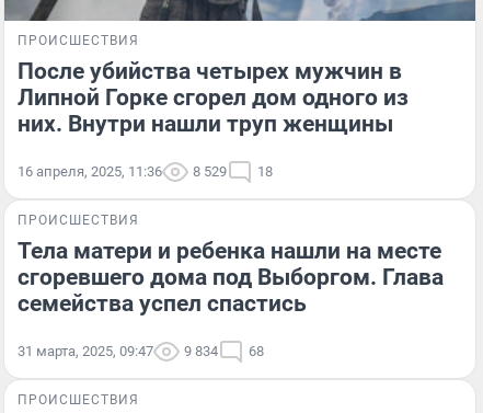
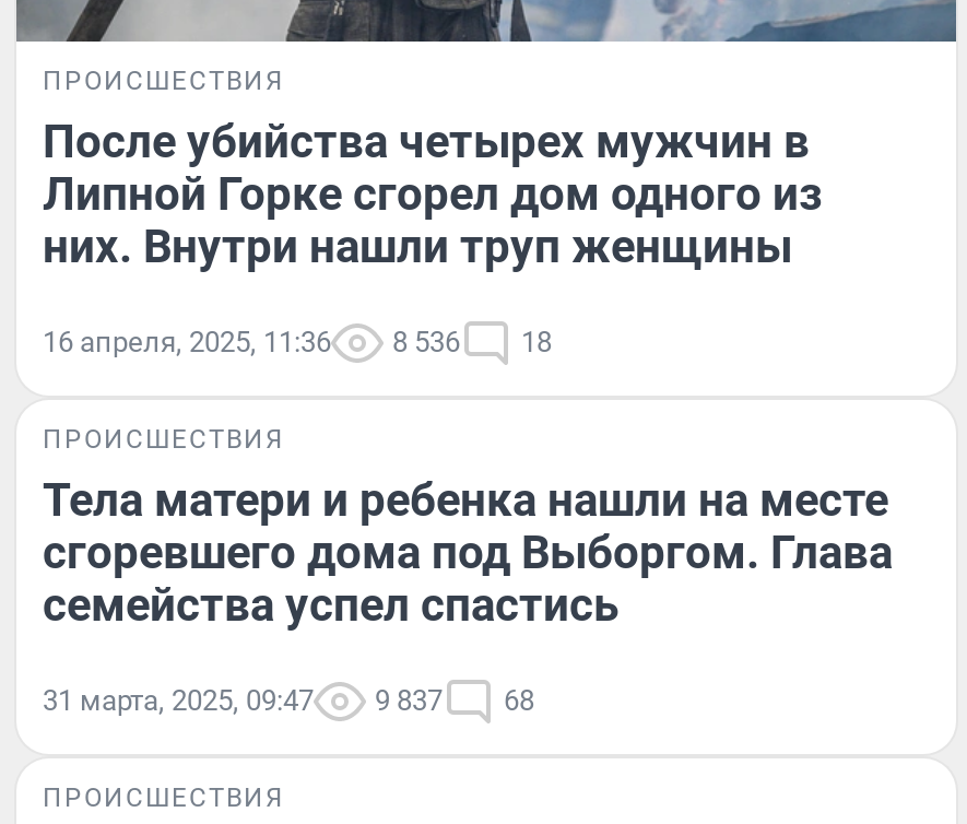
- 16 апреля, 2025, 11:36 8 529 18
+ 16 апреля, 2025, 11:36 8 536 18

- 31 марта, 2025, 09:47 9 834 68
+ 31 марта, 2025, 09:47 9 837 68
